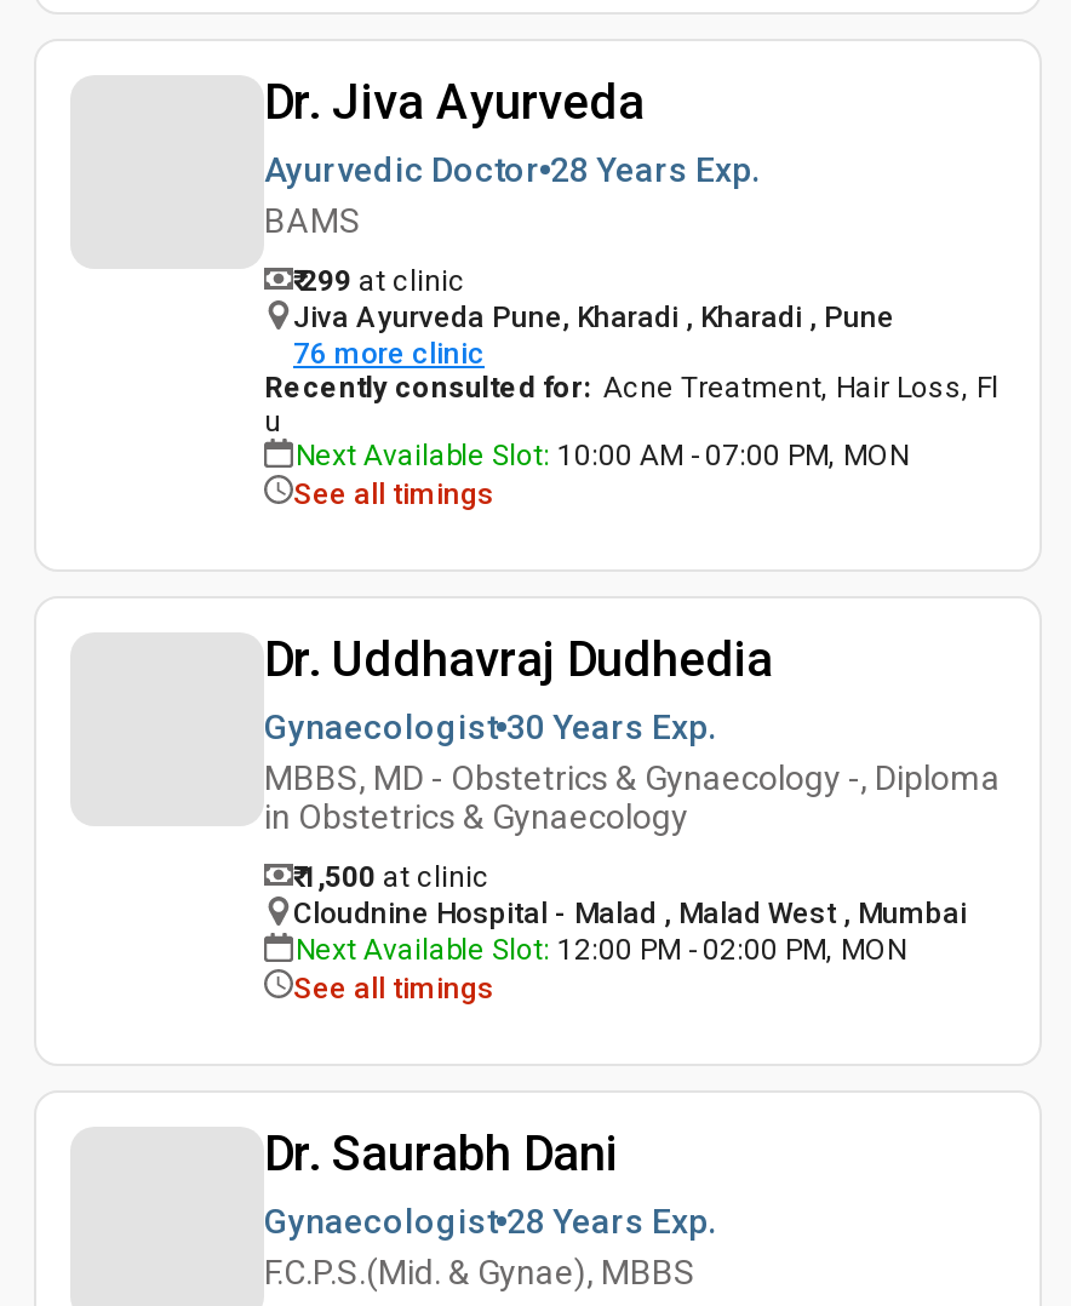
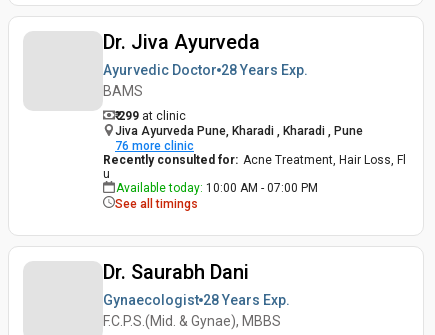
- Next Available Slot: 10:00 AM - 07:00 PM, MON
- See all timings
- Dr. Uddhavraj Dudhedia
- Gynaecologist 30 Years Exp.
- MBBS, MD - Obstetrics & Gynaecology -, Diploma
- in Obstetrics & Gynaecology
- ₹ 1,500 at clinic
- Cloudnine Hospital - Malad , Malad West , Mumbai
- Next Available Slot: 12:00 PM - 02:00 PM, MON
+ Available today: 10:00 AM - 07:00 PM
